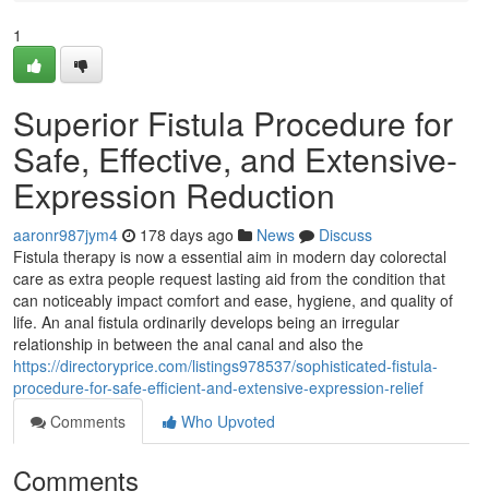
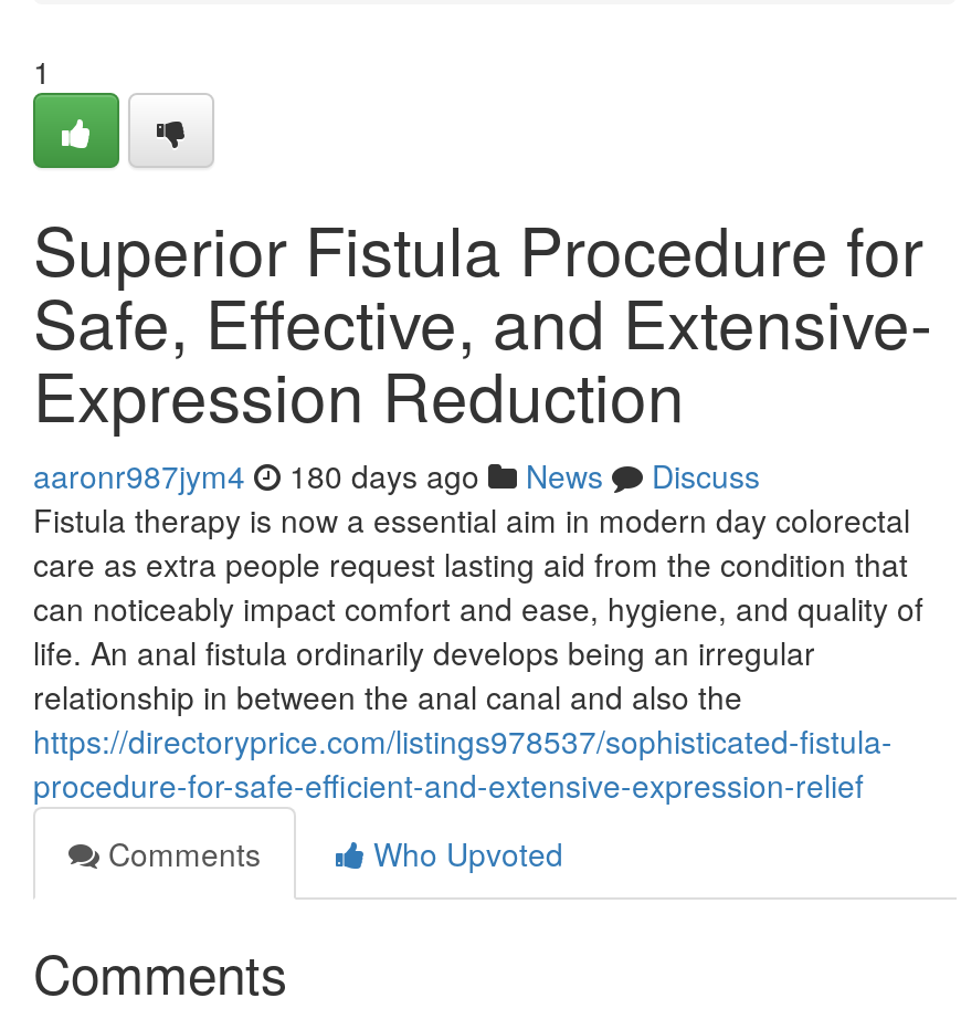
- aaronr987jym4 178 days ago News Discuss
+ aaronr987jym4 180 days ago News Discuss
